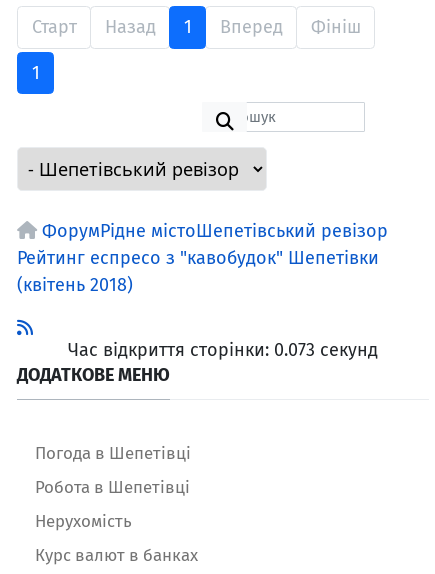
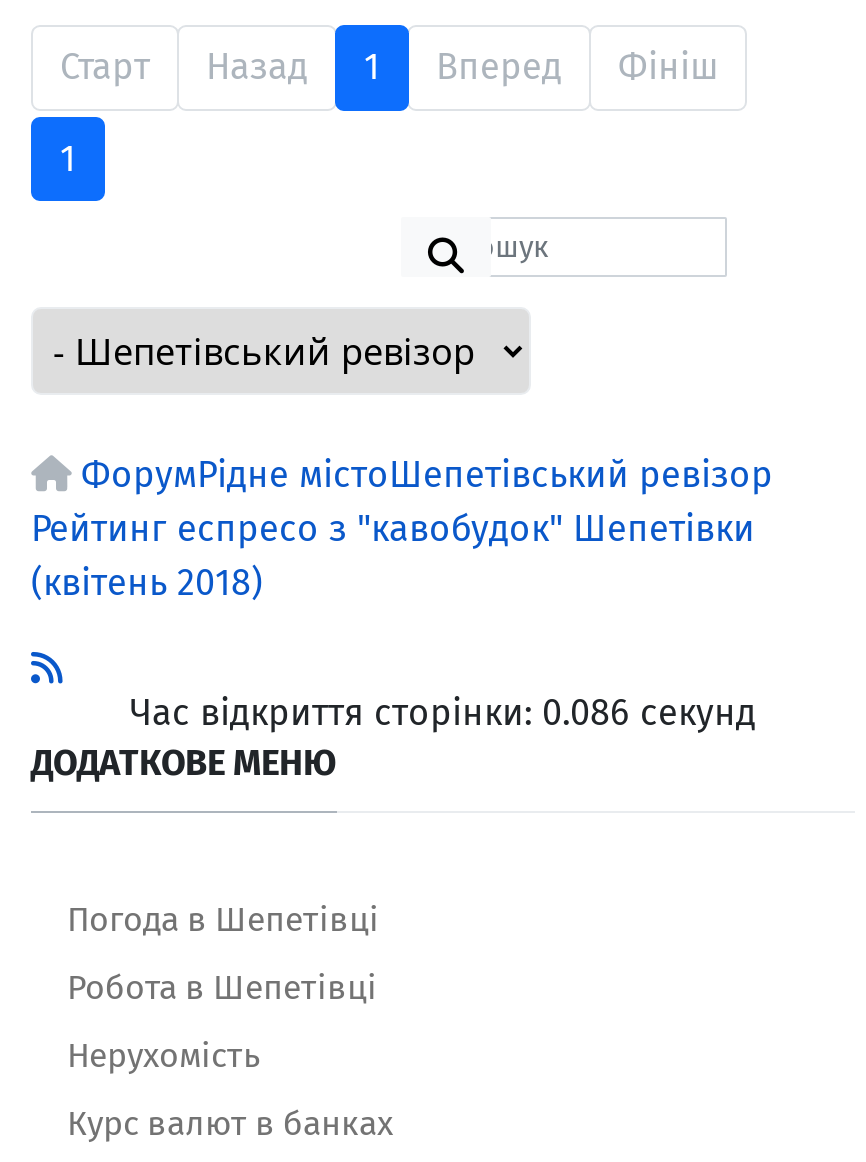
- Час відкриття сторінки: 0.073 секунд
+ Час відкриття сторінки: 0.086 секунд
